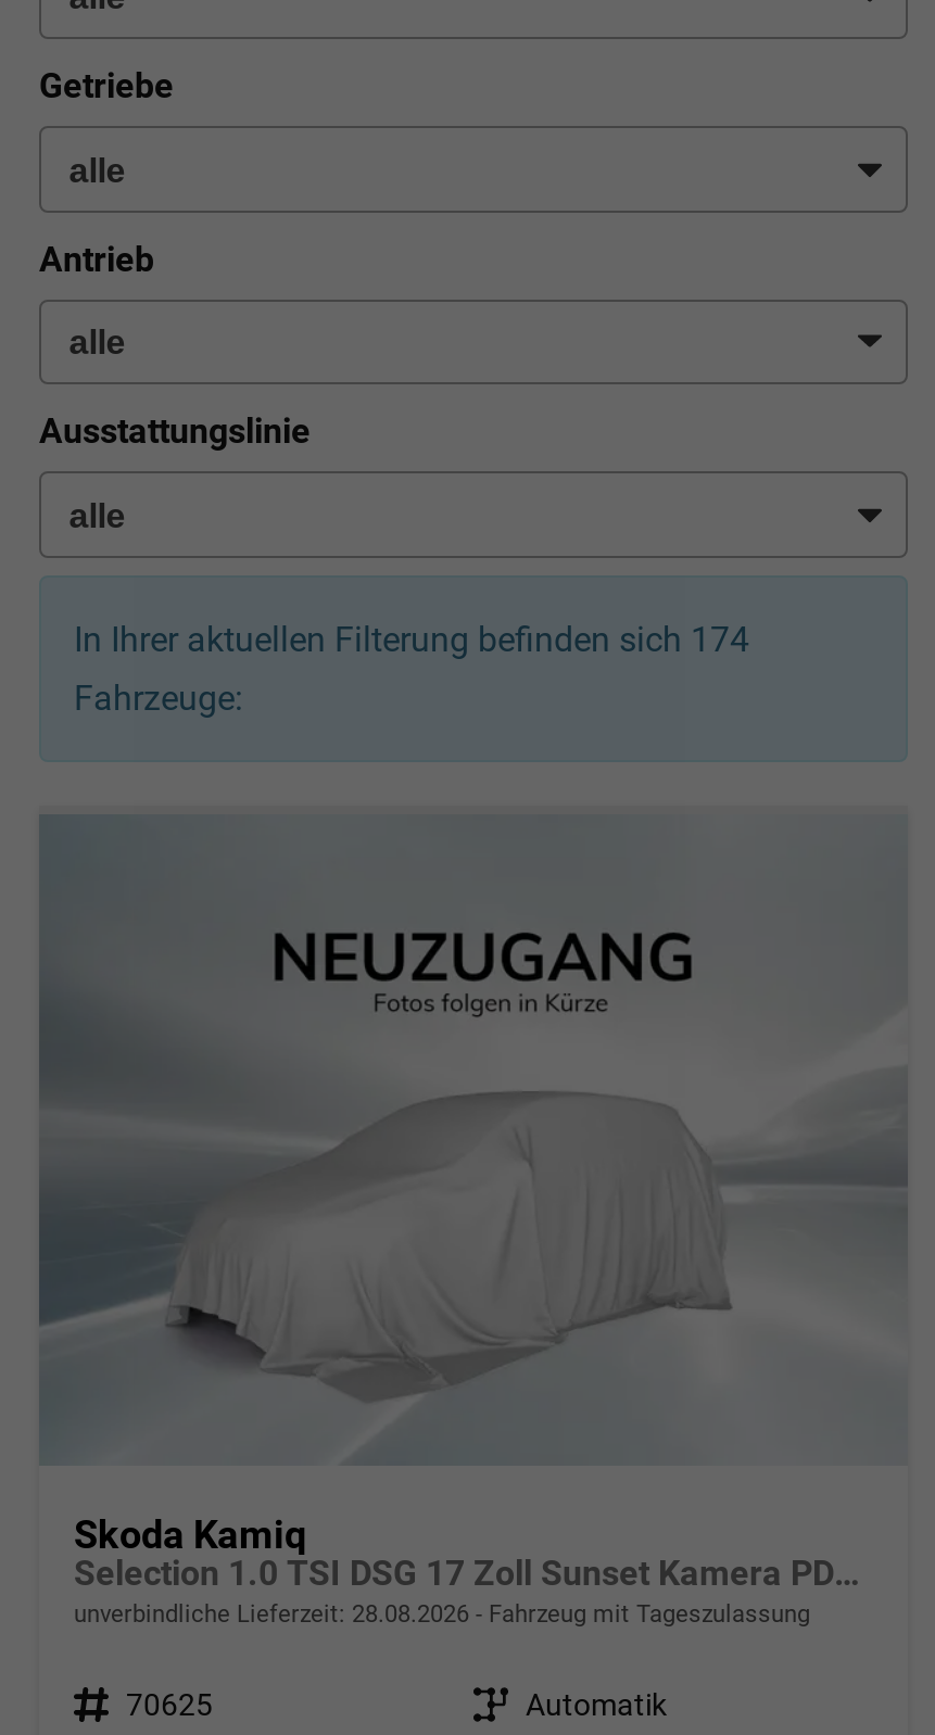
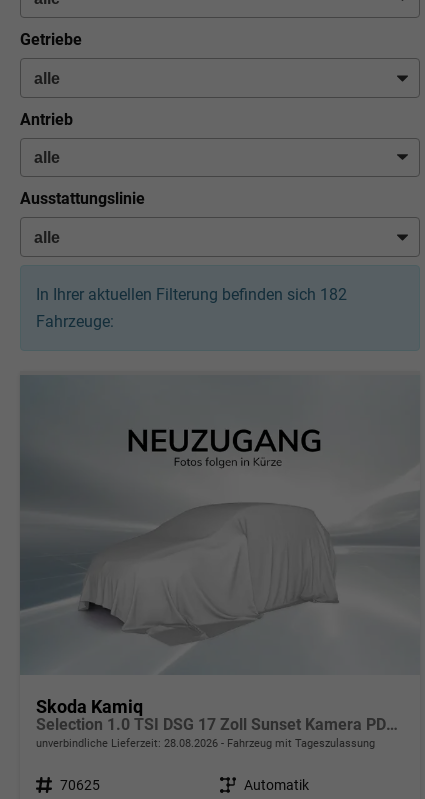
- In Ihrer aktuellen Filterung befinden sich 174
+ In Ihrer aktuellen Filterung befinden sich 182
